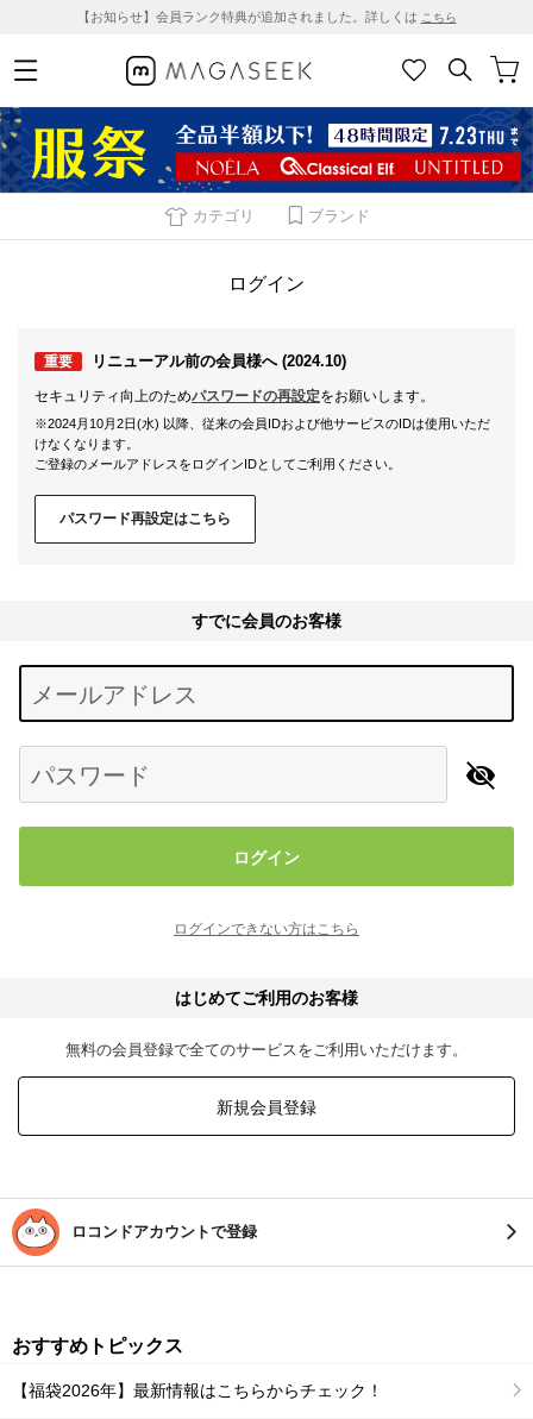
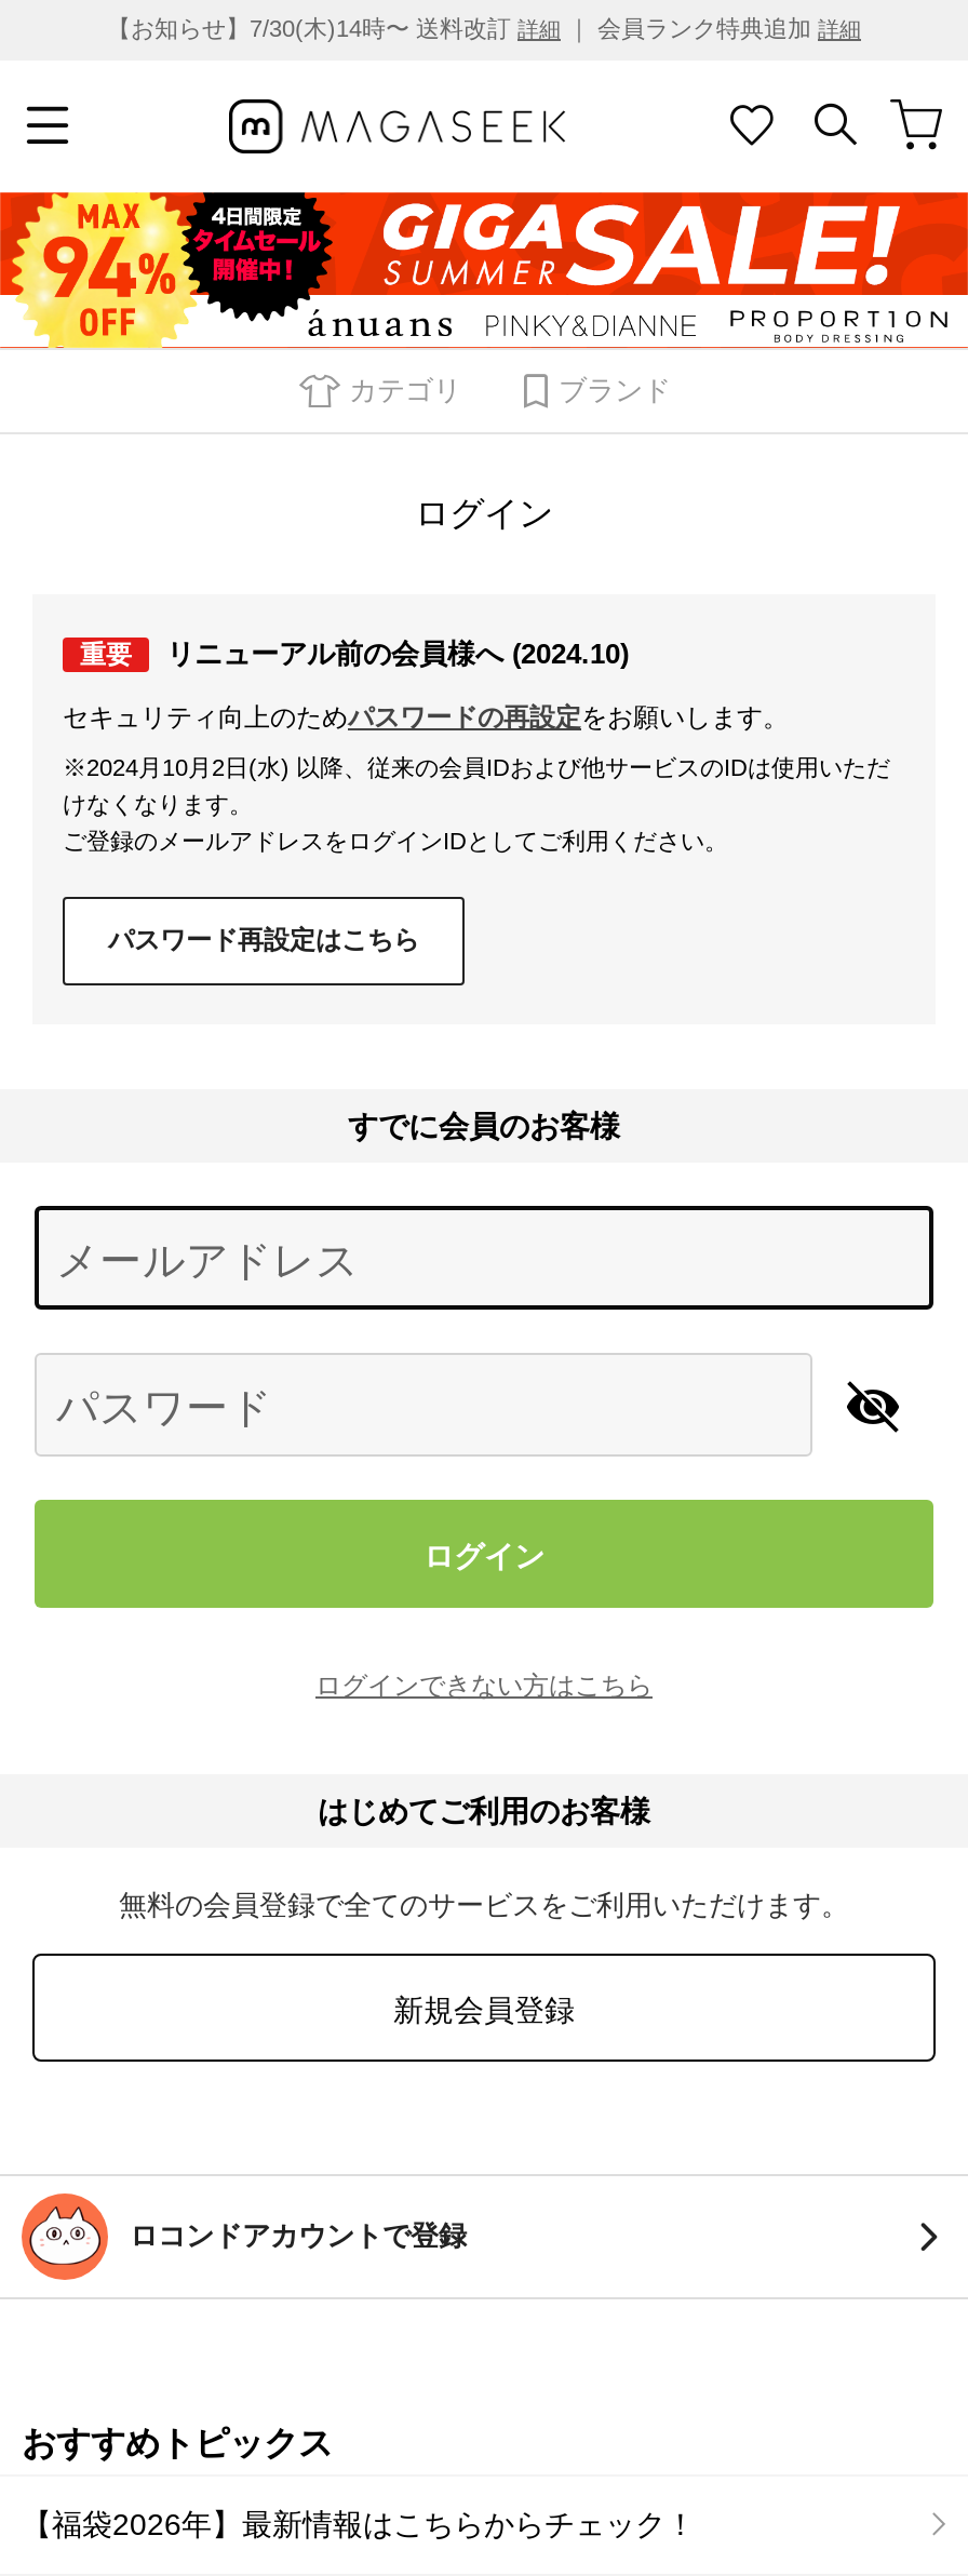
- 【お知らせ】会員ランク特典が追加されました。詳しくはこちら
+ 【お知らせ】7/30(木)14時〜 送料改訂詳細｜ 会員ランク特典追加詳細

- [image]
+ [image]
